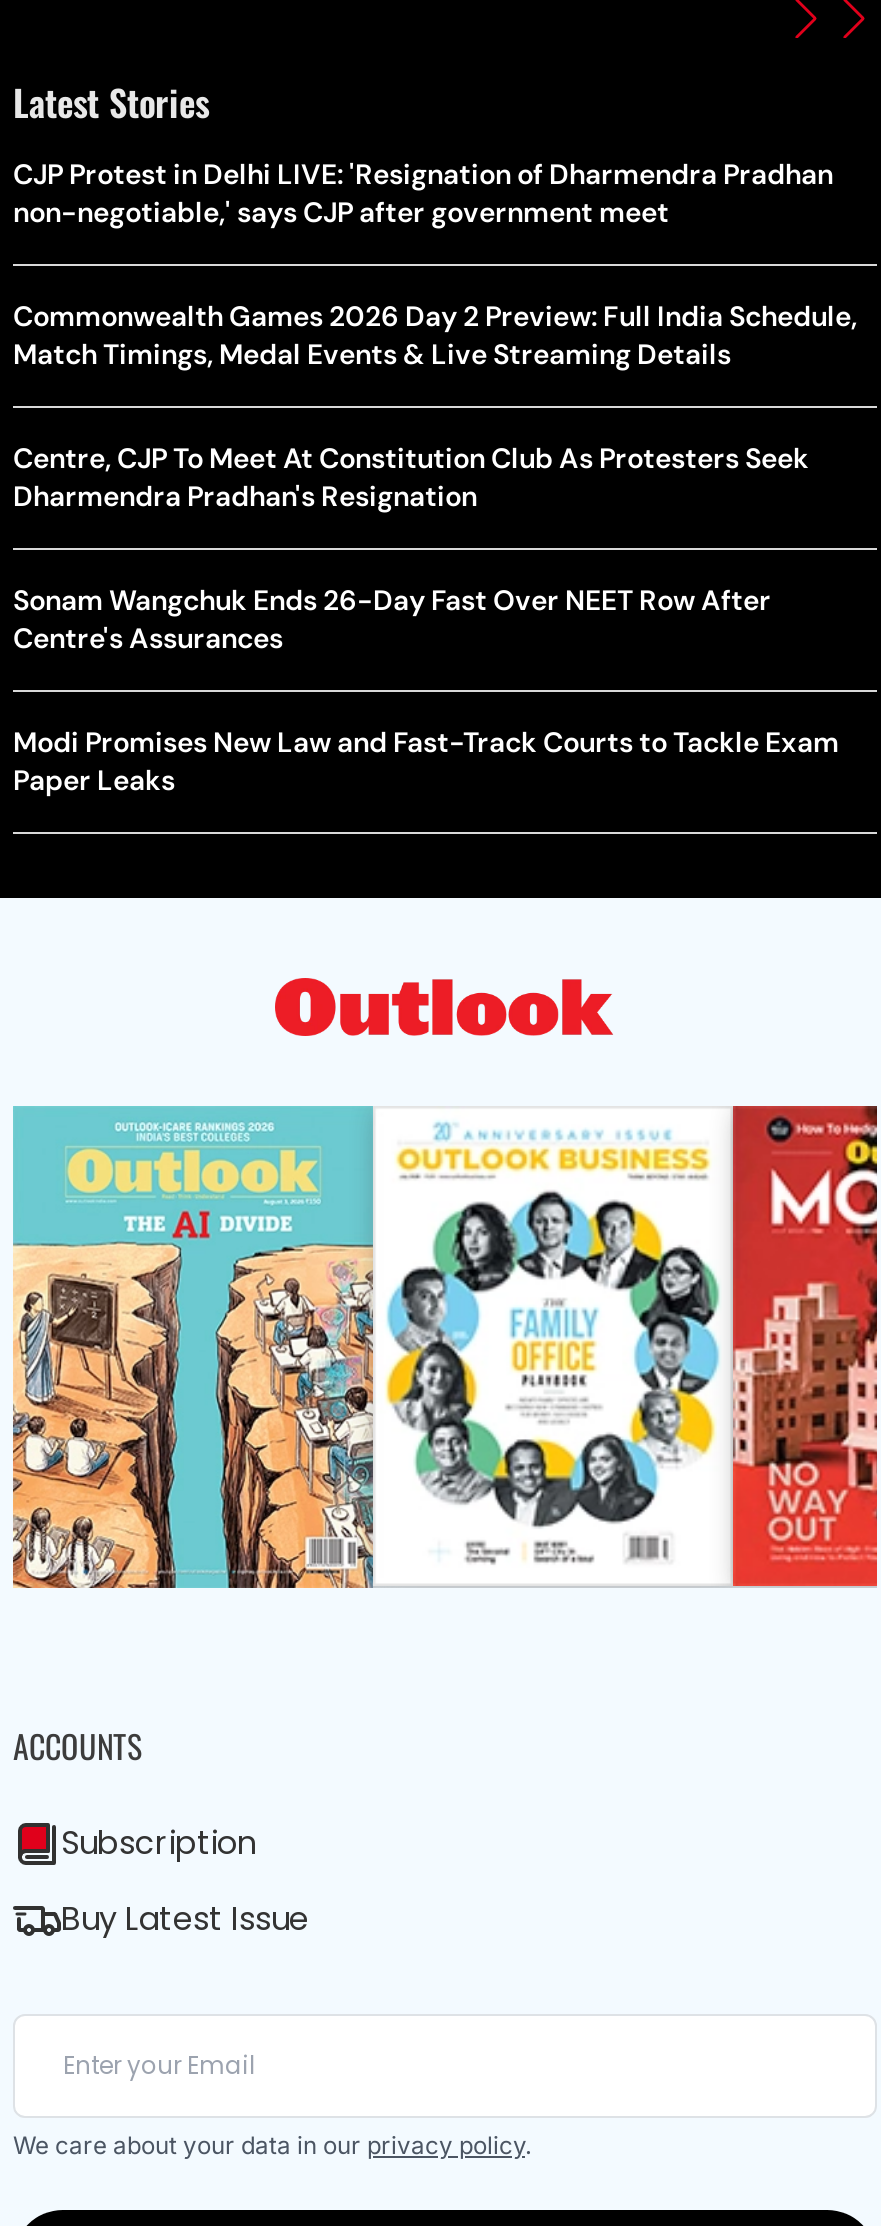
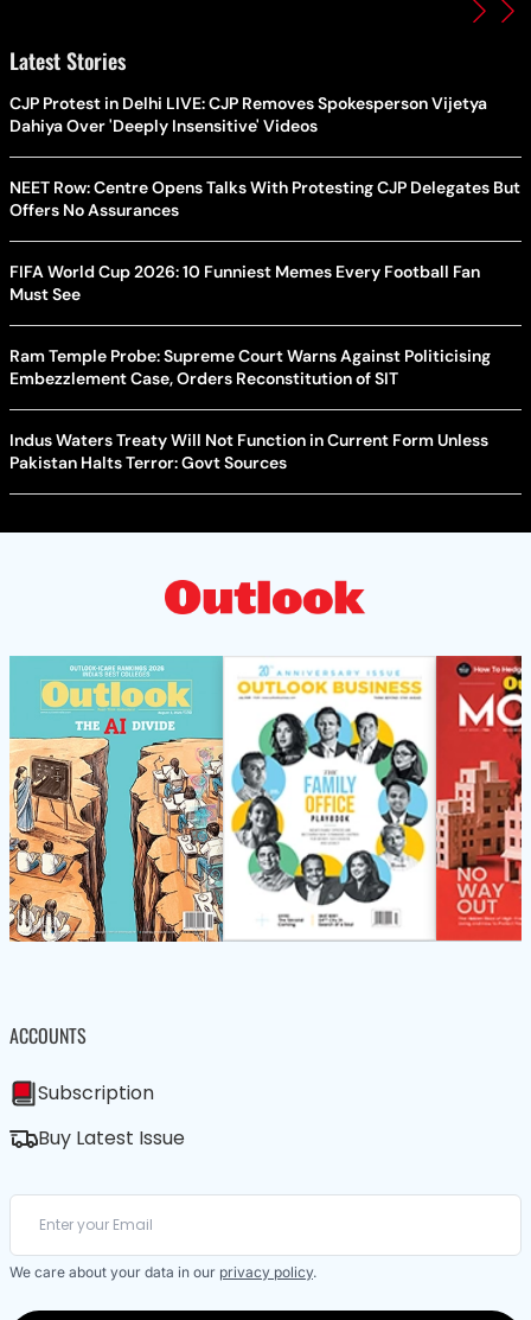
- CJP Protest in Delhi LIVE: 'Resignation of Dharmendra Pradhan
- non-negotiable,' says CJP after government meet
+ CJP Protest in Delhi LIVE: CJP Removes Spokesperson Vijetya
+ Dahiya Over 'Deeply Insensitive' Videos

- Commonwealth Games 2026 Day 2 Preview: Full India Schedule,
- Match Timings, Medal Events & Live Streaming Details
+ NEET Row: Centre Opens Talks With Protesting CJP Delegates But
+ Offers No Assurances

- Centre, CJP To Meet At Constitution Club As Protesters Seek
- Dharmendra Pradhan's Resignation
+ FIFA World Cup 2026: 10 Funniest Memes Every Football Fan
+ Must See

- Sonam Wangchuk Ends 26-Day Fast Over NEET Row After
- Centre's Assurances
+ Ram Temple Probe: Supreme Court Warns Against Politicising
+ Embezzlement Case, Orders Reconstitution of SIT

- Modi Promises New Law and Fast-Track Courts to Tackle Exam
- Paper Leaks
+ Indus Waters Treaty Will Not Function in Current Form Unless
+ Pakistan Halts Terror: Govt Sources
